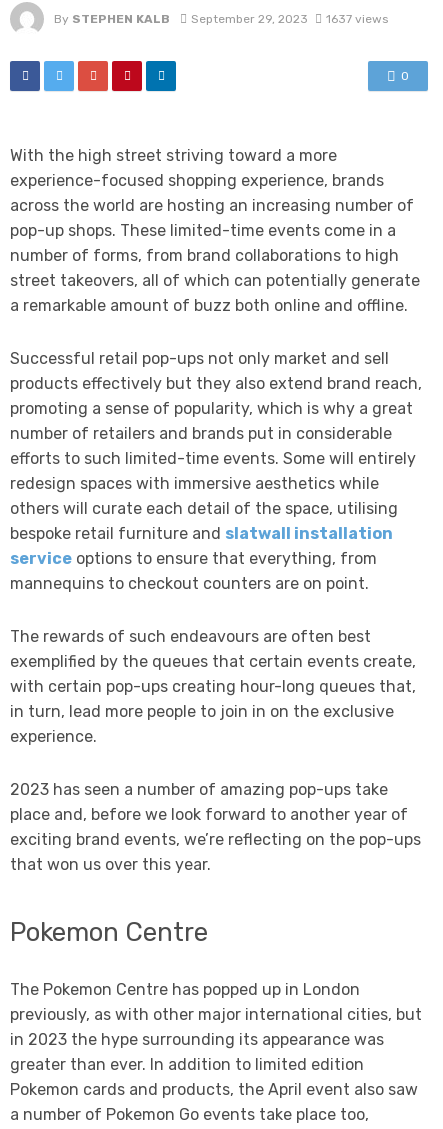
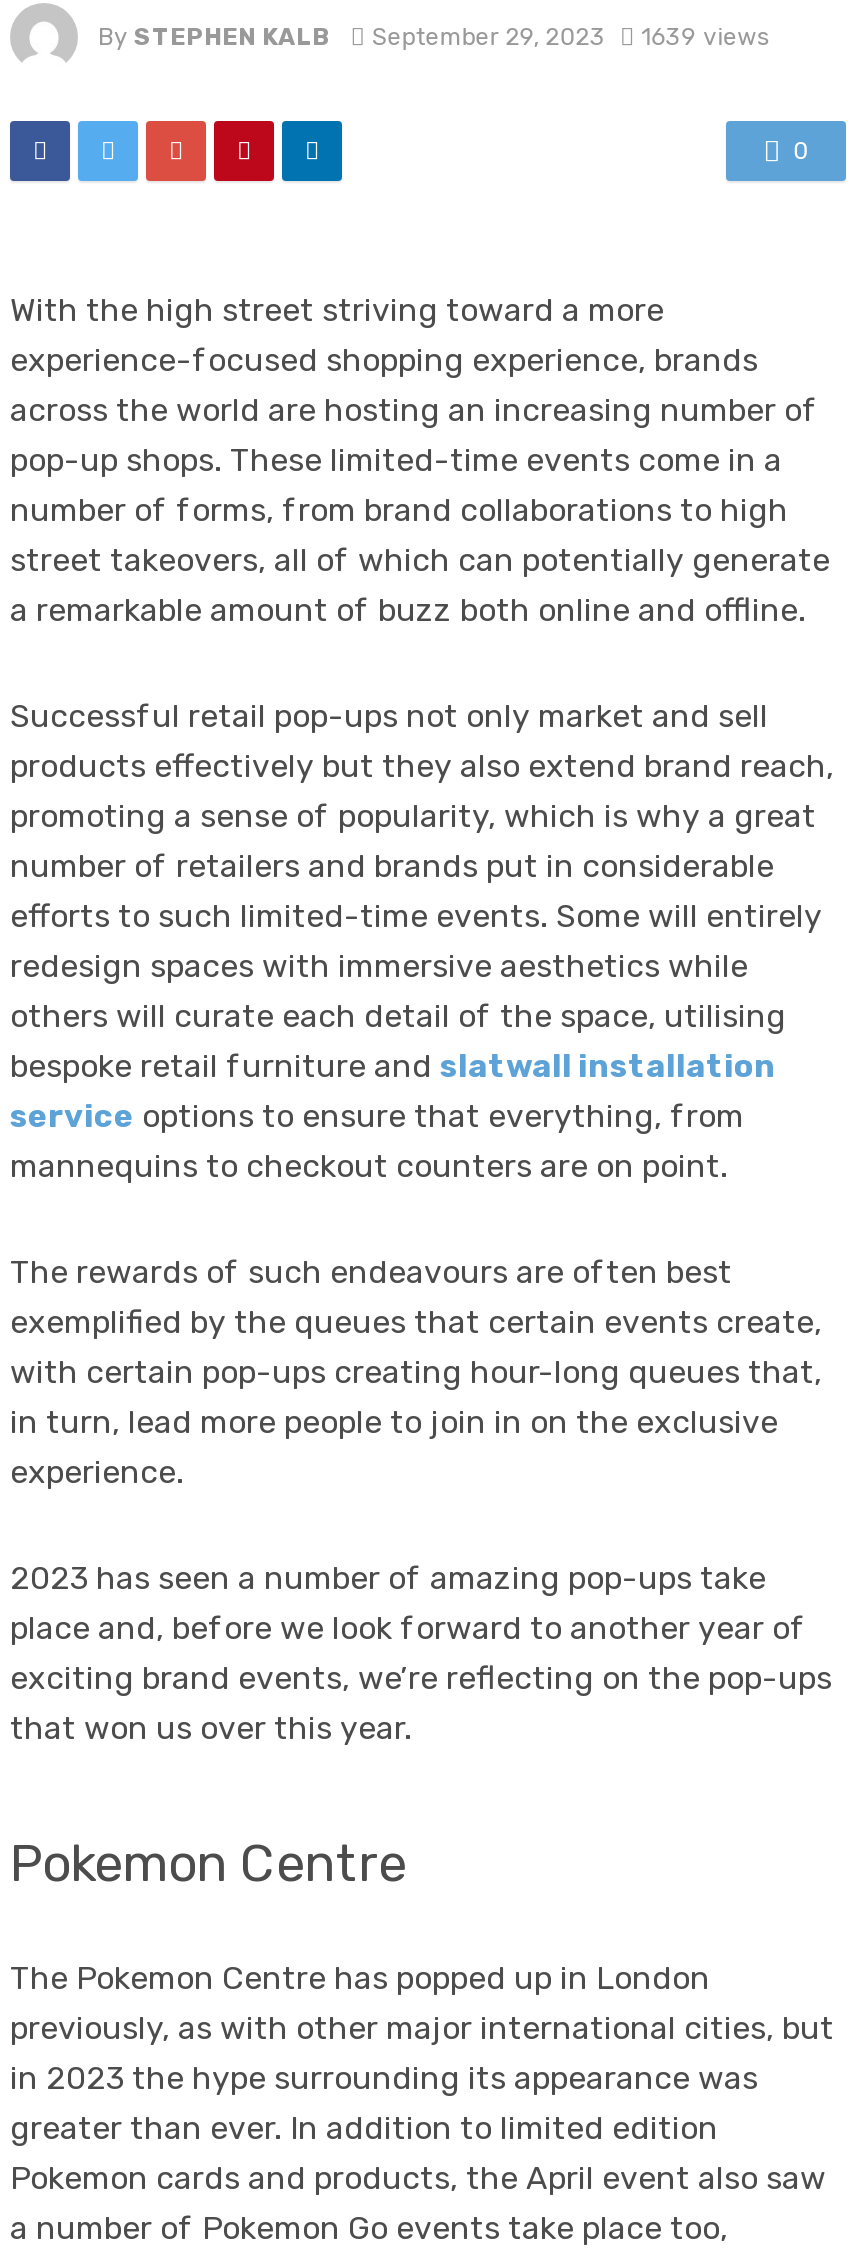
- By STEPHEN KALB September 29, 2023 1637 views
+ By STEPHEN KALB September 29, 2023 1639 views
